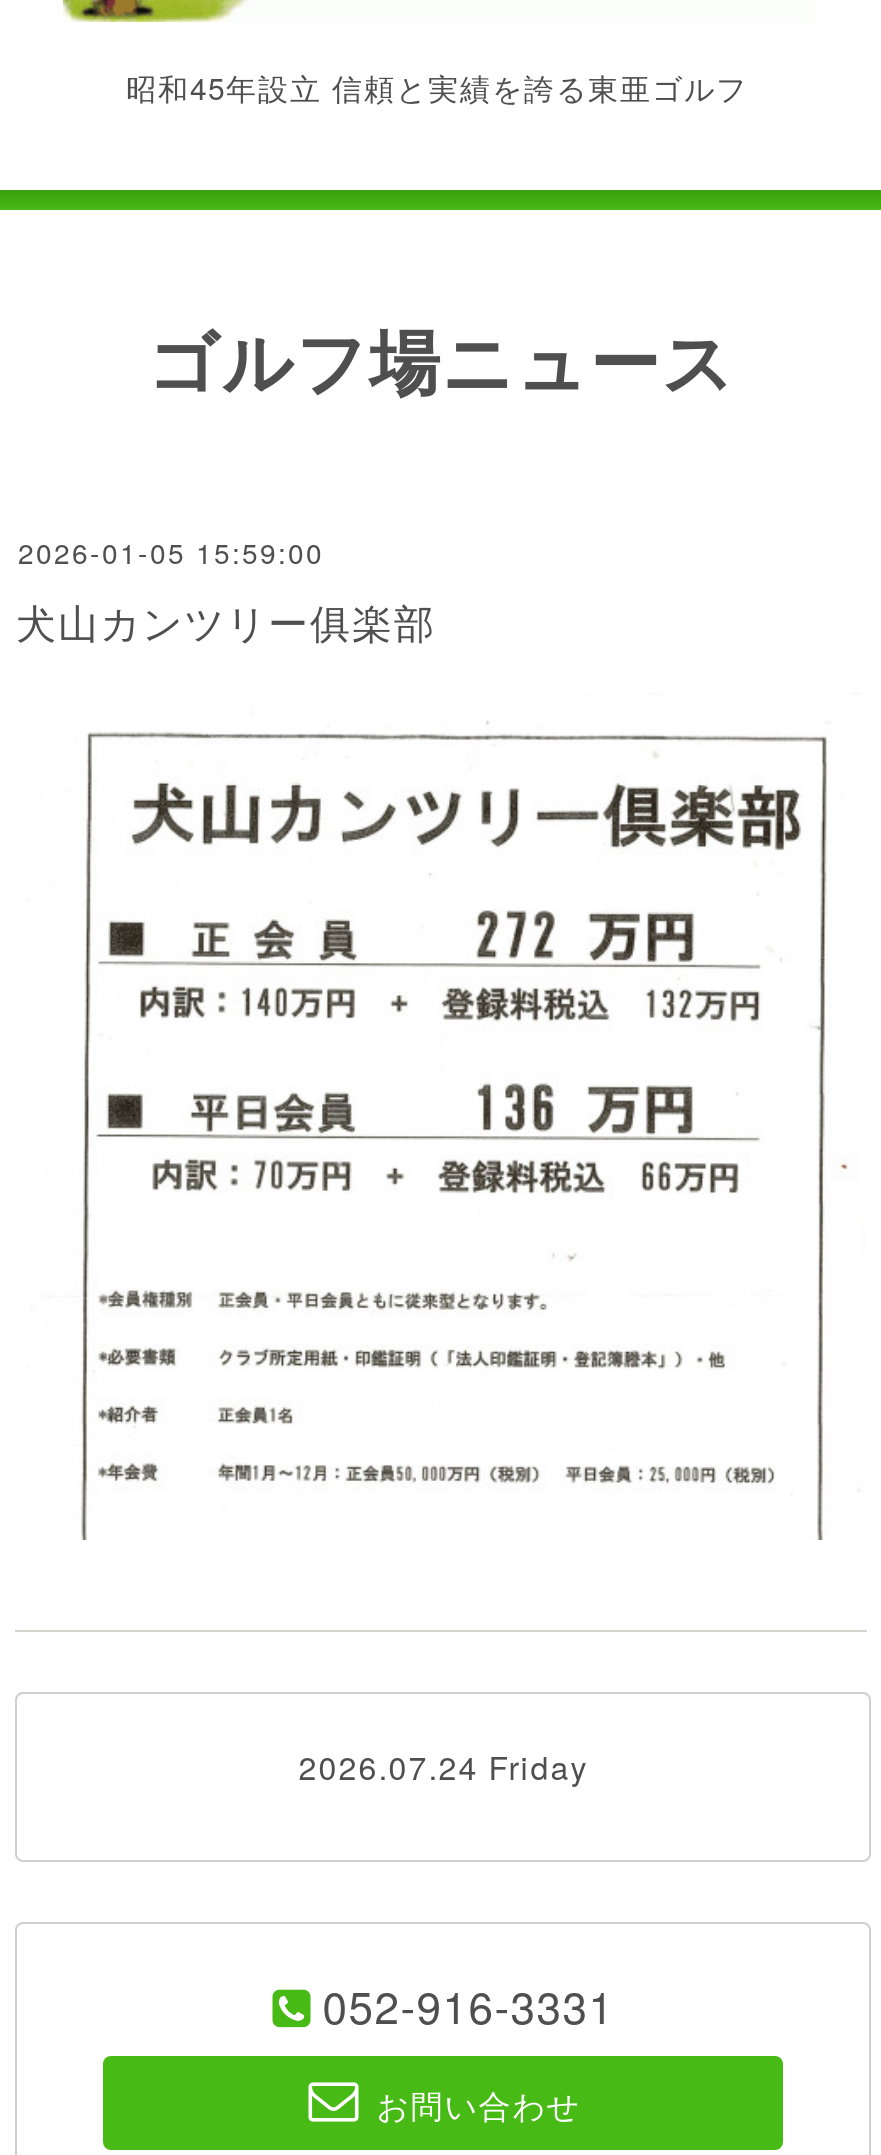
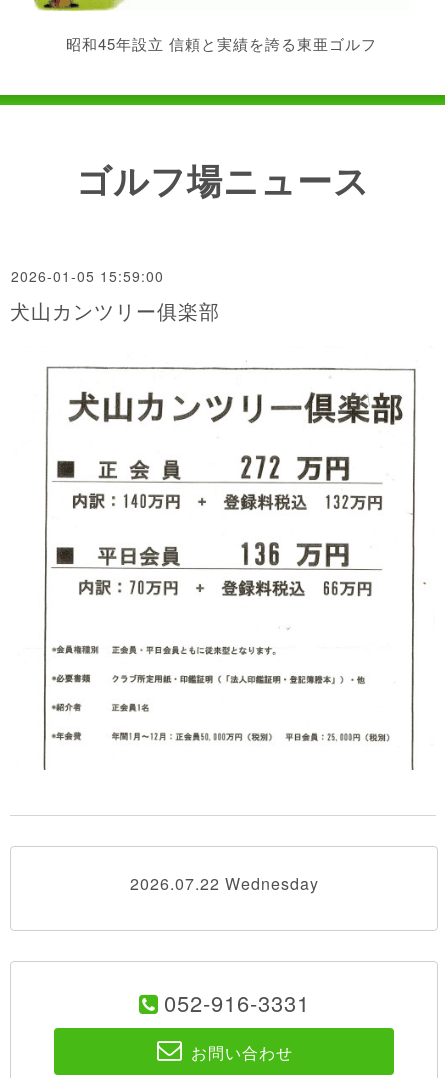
- 2026.07.24 Friday
+ 2026.07.22 Wednesday
